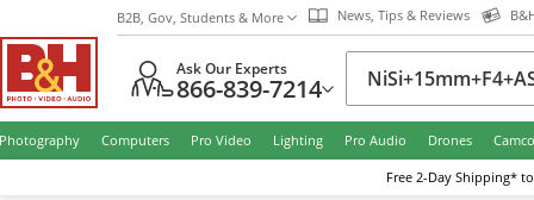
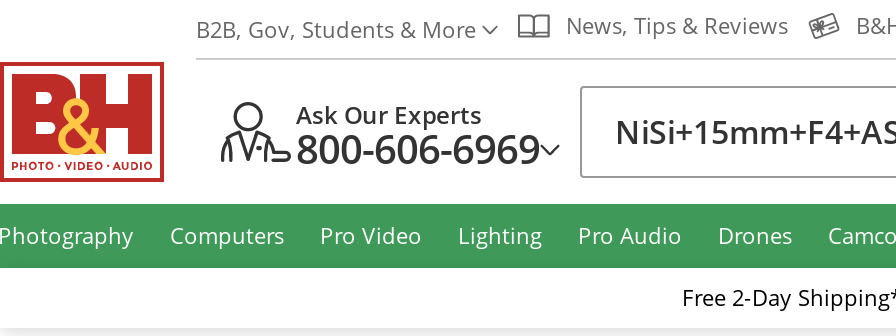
- 866-839-7214
+ 800-606-6969
